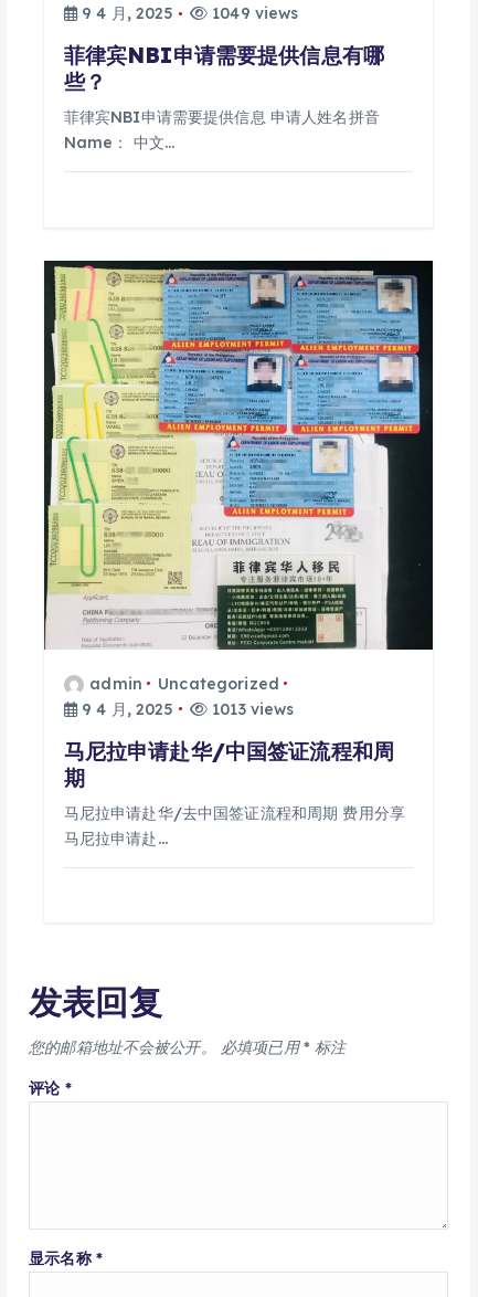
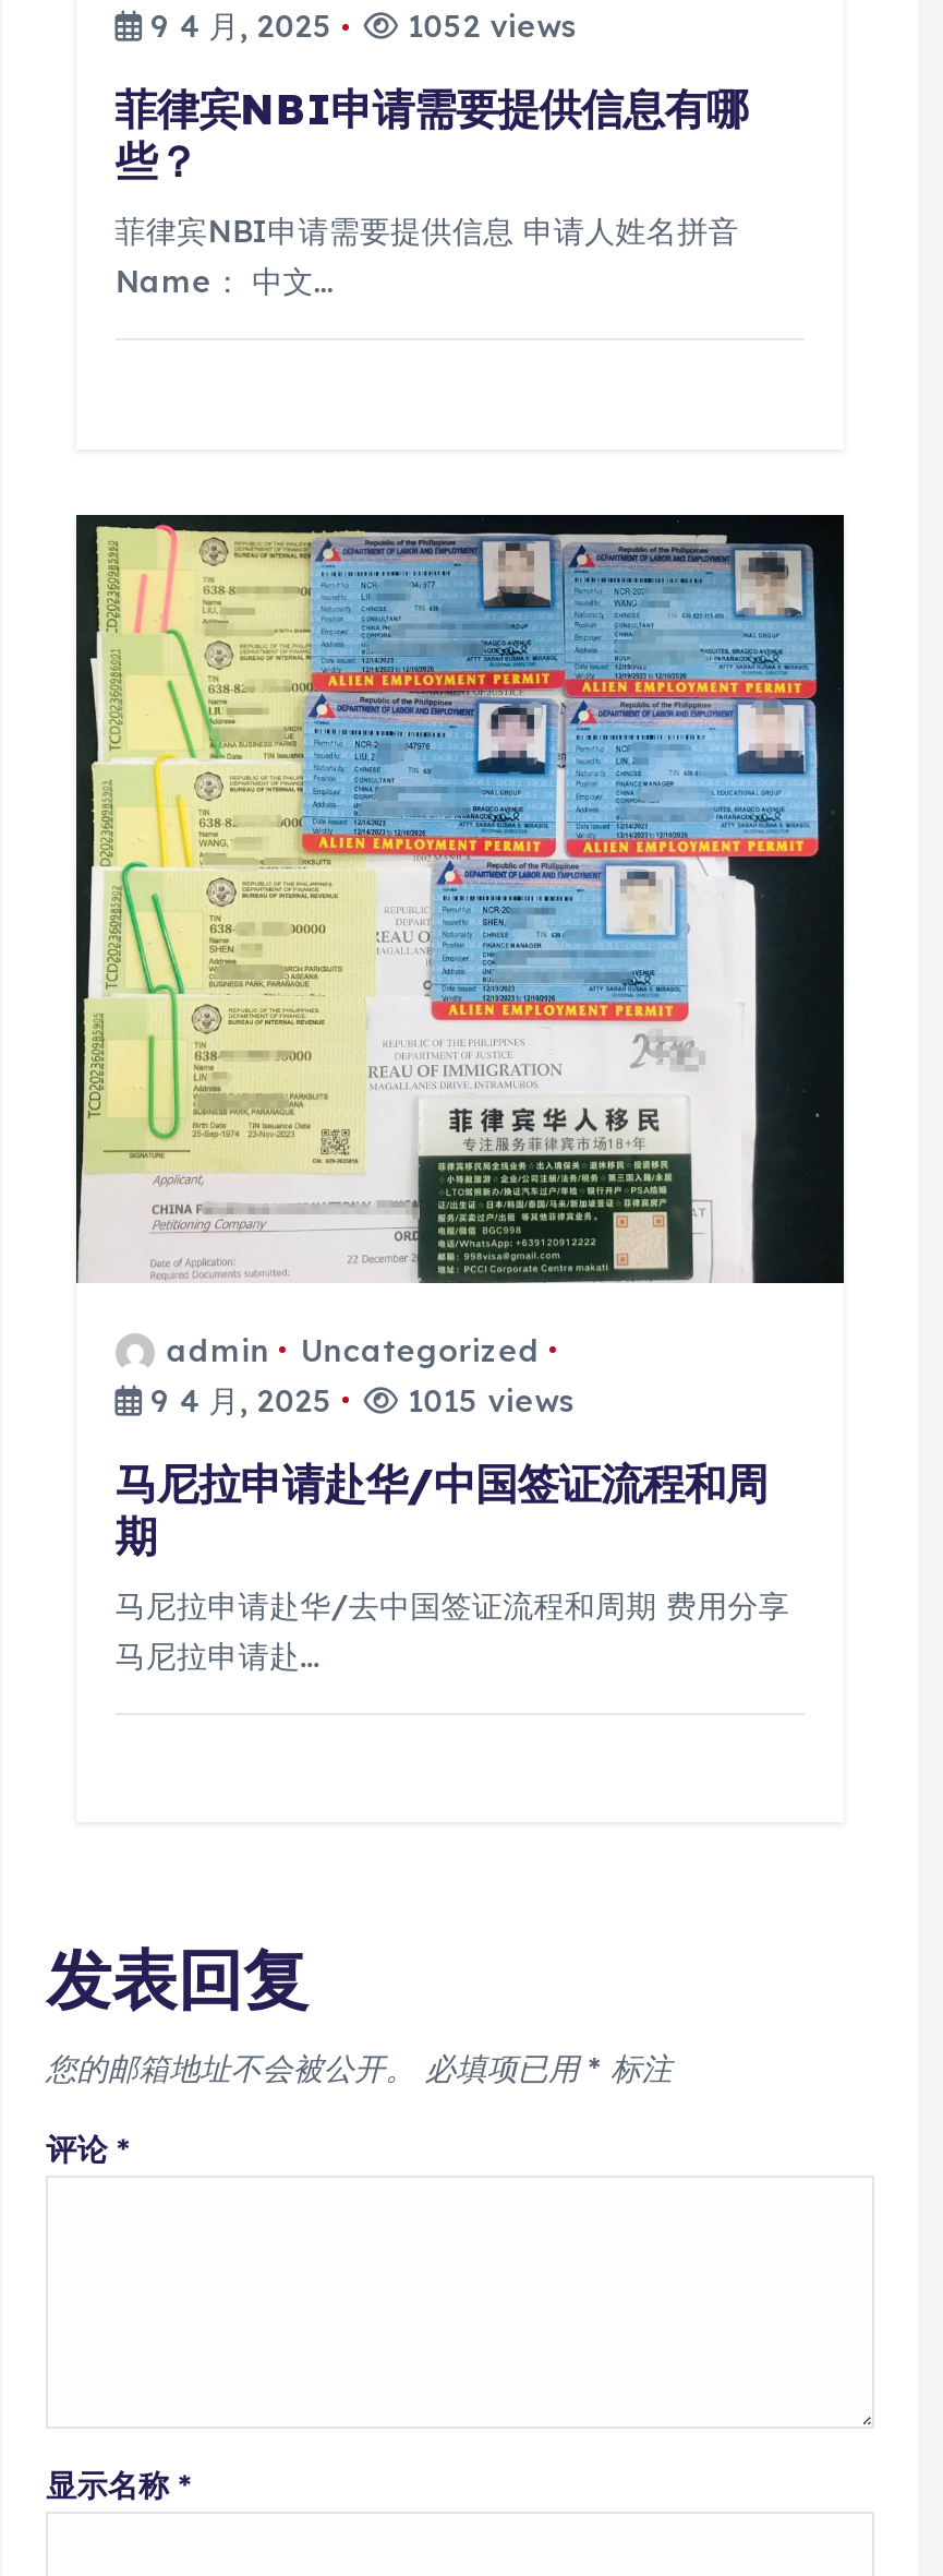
- 9 4 月, 2025 1049 views
+ 9 4 月, 2025 1052 views

- 9 4 月, 2025 1013 views
+ 9 4 月, 2025 1015 views
